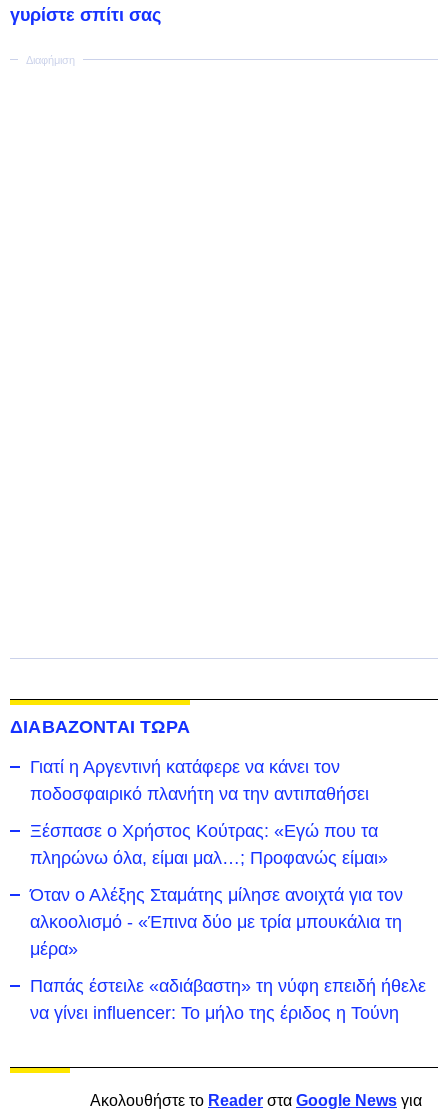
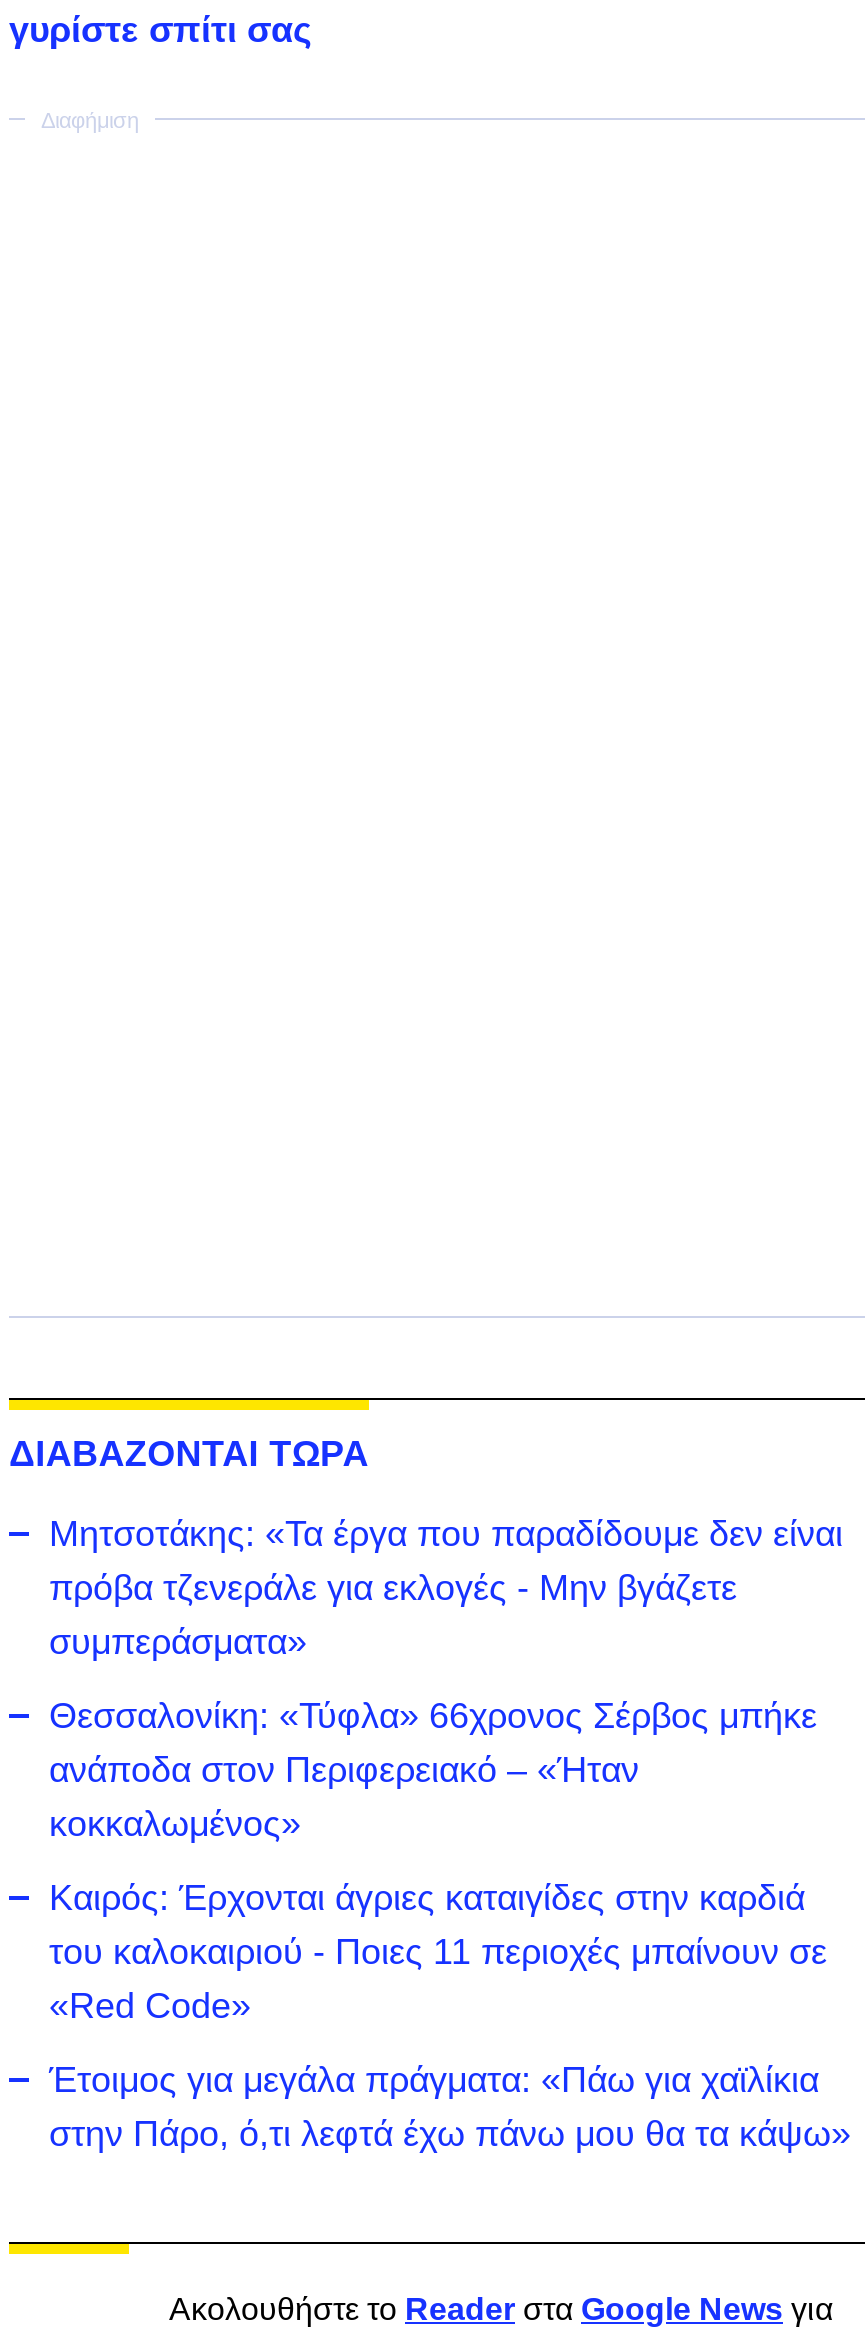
- Γιατί η Αργεντινή κατάφερε να κάνει τον
- ποδοσφαιρικό πλανήτη να την αντιπαθήσει
+ Μητσοτάκης: «Τα έργα που παραδίδουμε δεν είναι
+ πρόβα τζενεράλε για εκλογές - Μην βγάζετε
+ συμπεράσματα»

- Ξέσπασε ο Χρήστος Κούτρας: «Εγώ που τα
- πληρώνω όλα, είμαι μαλ…; Προφανώς είμαι»
+ Θεσσαλονίκη: «Τύφλα» 66χρονος Σέρβος μπήκε
+ ανάποδα στον Περιφερειακό – «Ήταν
+ κοκκαλωμένος»

- Όταν ο Αλέξης Σταμάτης μίλησε ανοιχτά για τον
- αλκοολισμό - «Έπινα δύο με τρία μπουκάλια τη
- μέρα»
+ Καιρός: Έρχονται άγριες καταιγίδες στην καρδιά
+ του καλοκαιριού - Ποιες 11 περιοχές μπαίνουν σε
+ «Red Code»

- Παπάς έστειλε «αδιάβαστη» τη νύφη επειδή ήθελε
- να γίνει influencer: Το μήλο της έριδος η Τούνη
+ Έτοιμος για μεγάλα πράγματα: «Πάω για χαϊλίκια
+ στην Πάρο, ό,τι λεφτά έχω πάνω μου θα τα κάψω»
